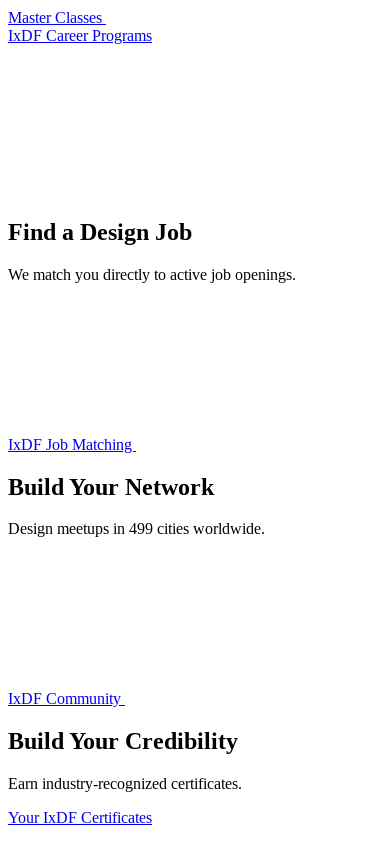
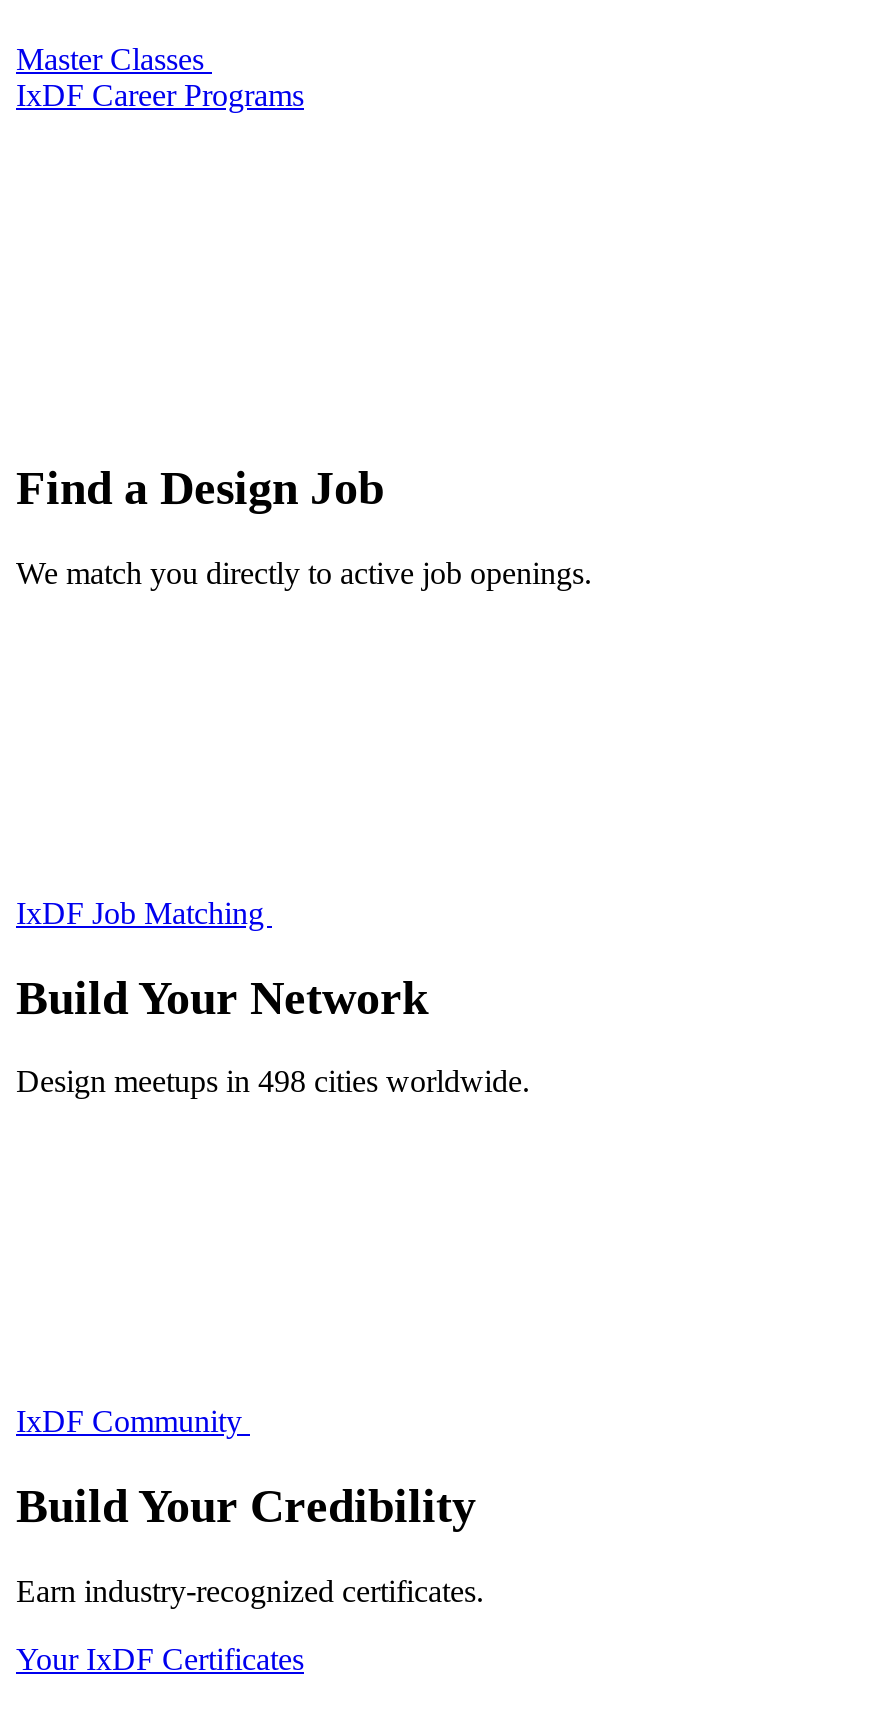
- Design meetups in 499 cities worldwide.
+ Design meetups in 498 cities worldwide.
